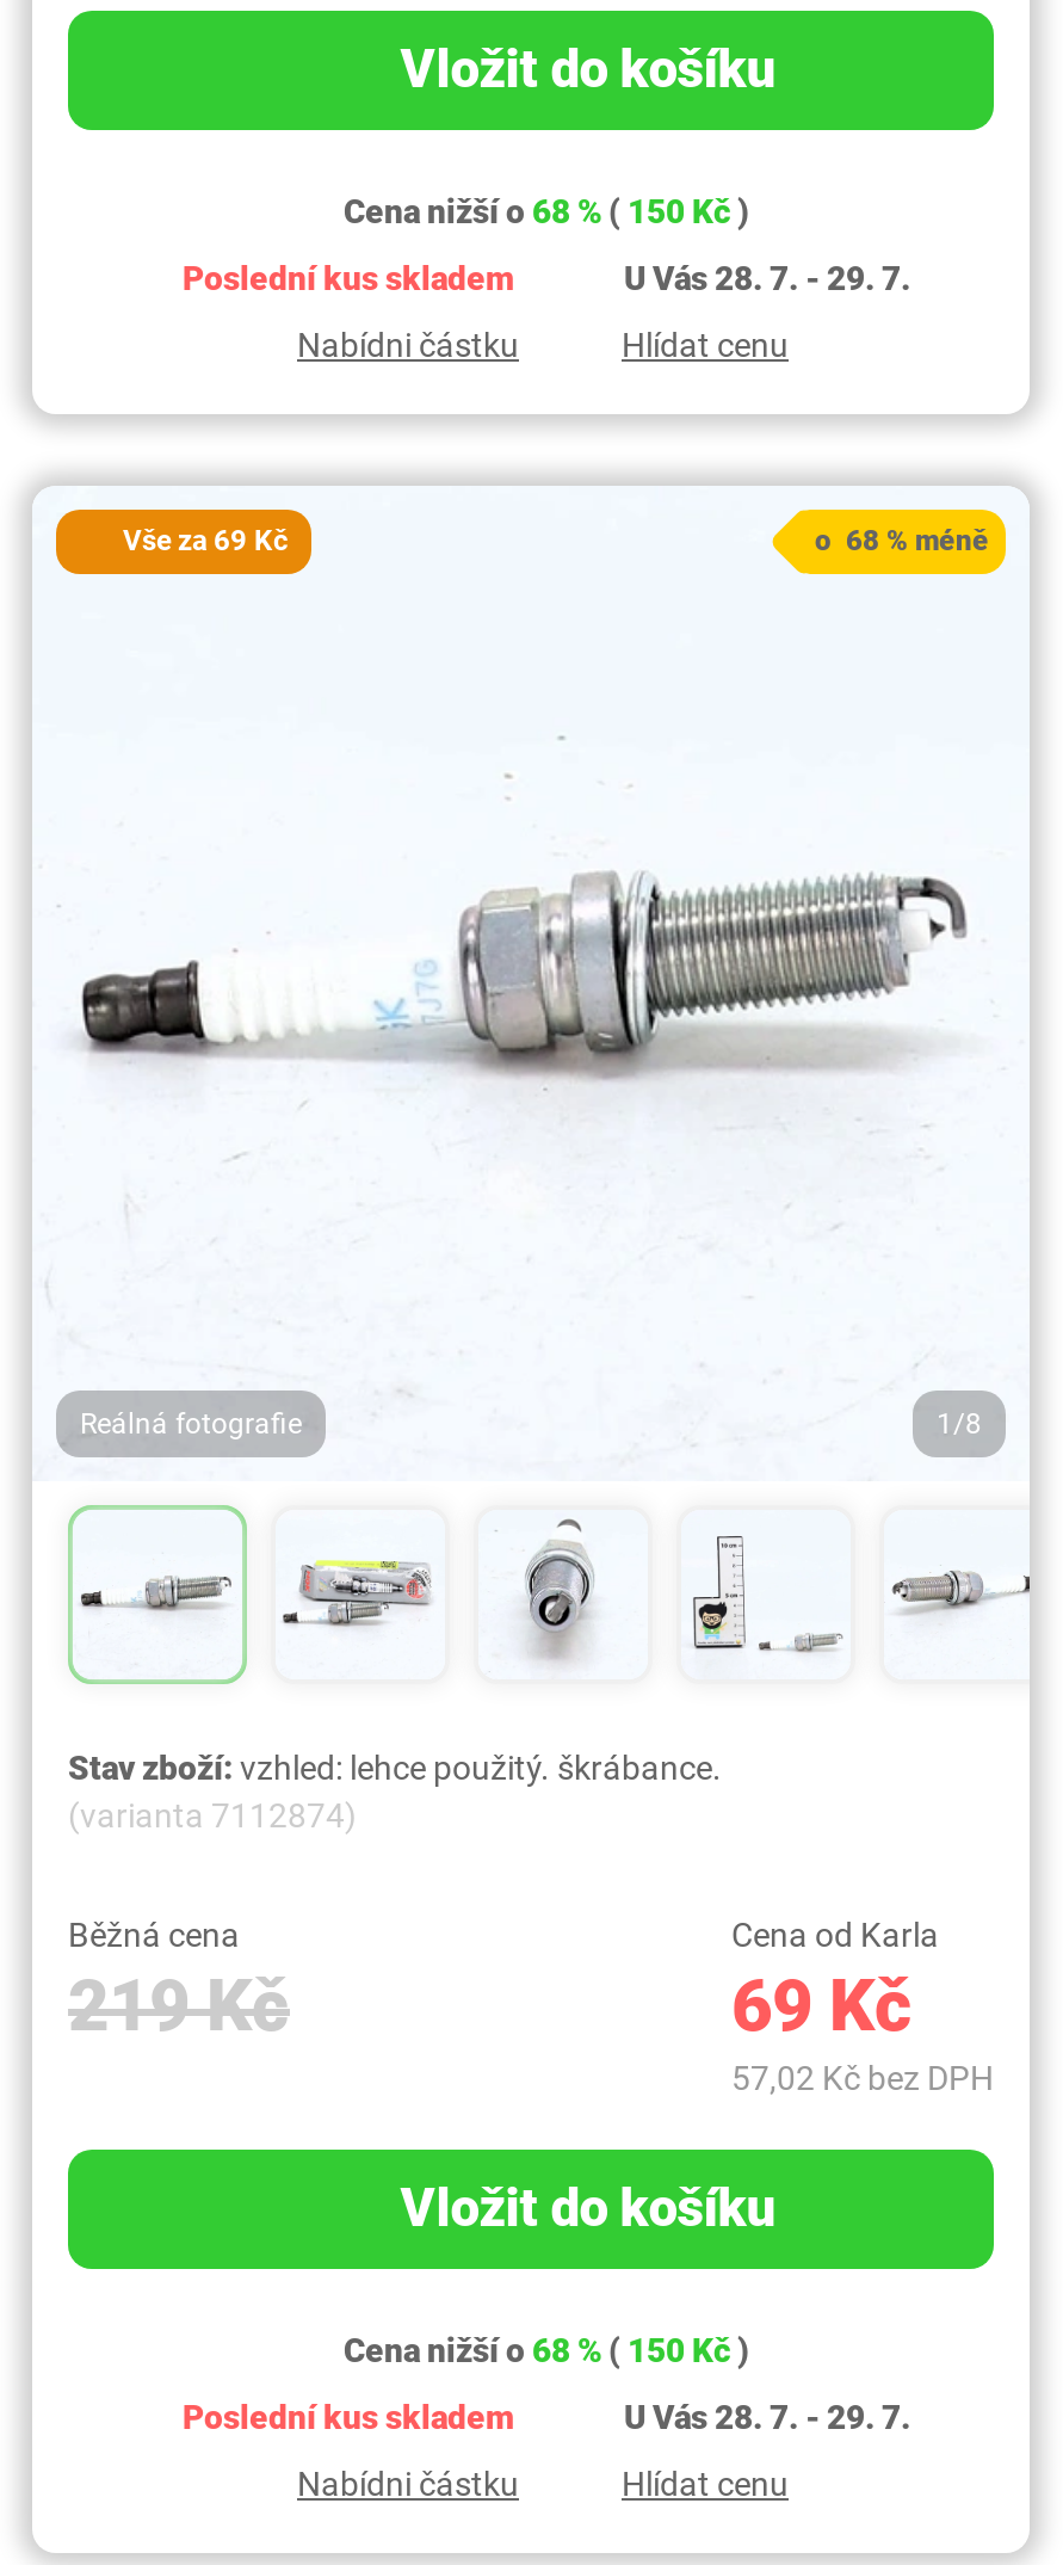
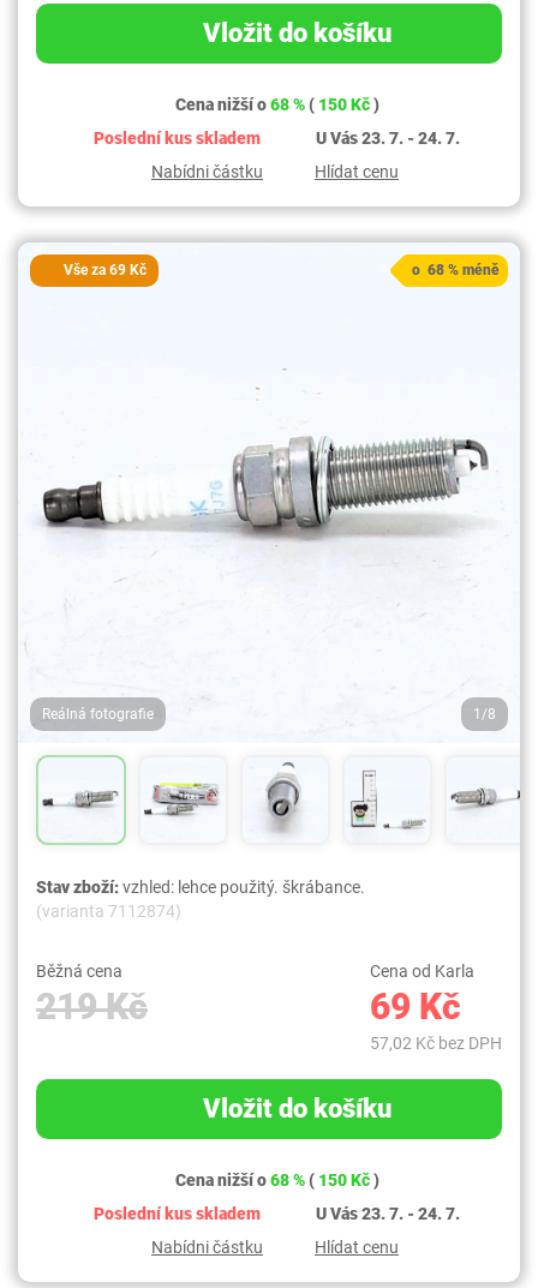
- U Vás 28. 7. - 29. 7.
+ U Vás 23. 7. - 24. 7.

- U Vás 28. 7. - 29. 7.
+ U Vás 23. 7. - 24. 7.
